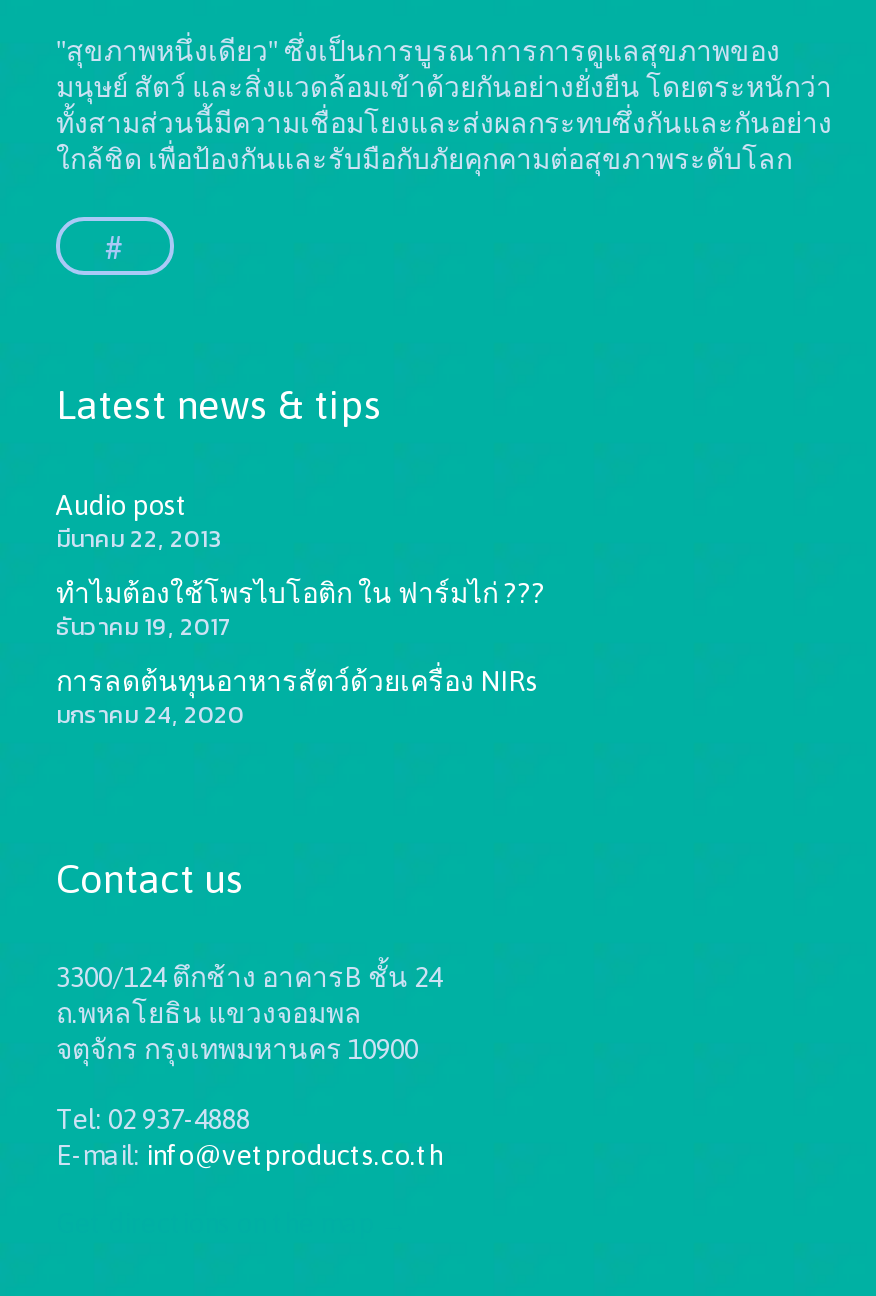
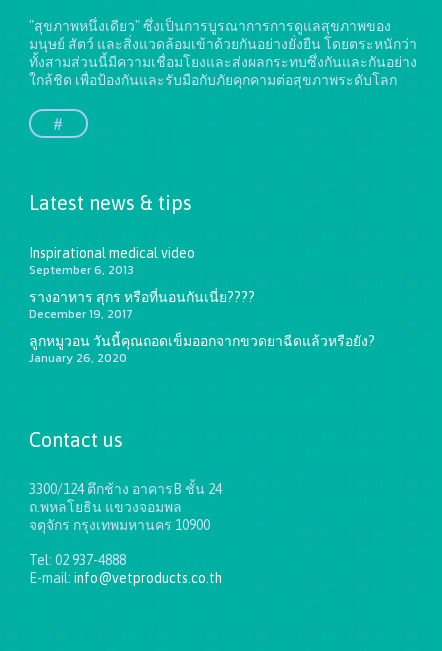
- Audio post
- มีนาคม 22, 2013
+ Inspirational medical video
+ September 6, 2013

- ทำไมต้องใช้โพรไบโอติก ใน ฟาร์มไก่ ???
- ธันวาคม 19, 2017
+ รางอาหาร สุกร หรือที่นอนกันเนี่ย????
+ December 19, 2017

- การลดต้นทุนอาหารสัตว์ด้วยเครื่อง NIRs
- มกราคม 24, 2020
+ ลูกหมูวอน วันนี้คุณถอดเข็มออกจากขวดยาฉีดแล้วหรือยัง?
+ January 26, 2020
